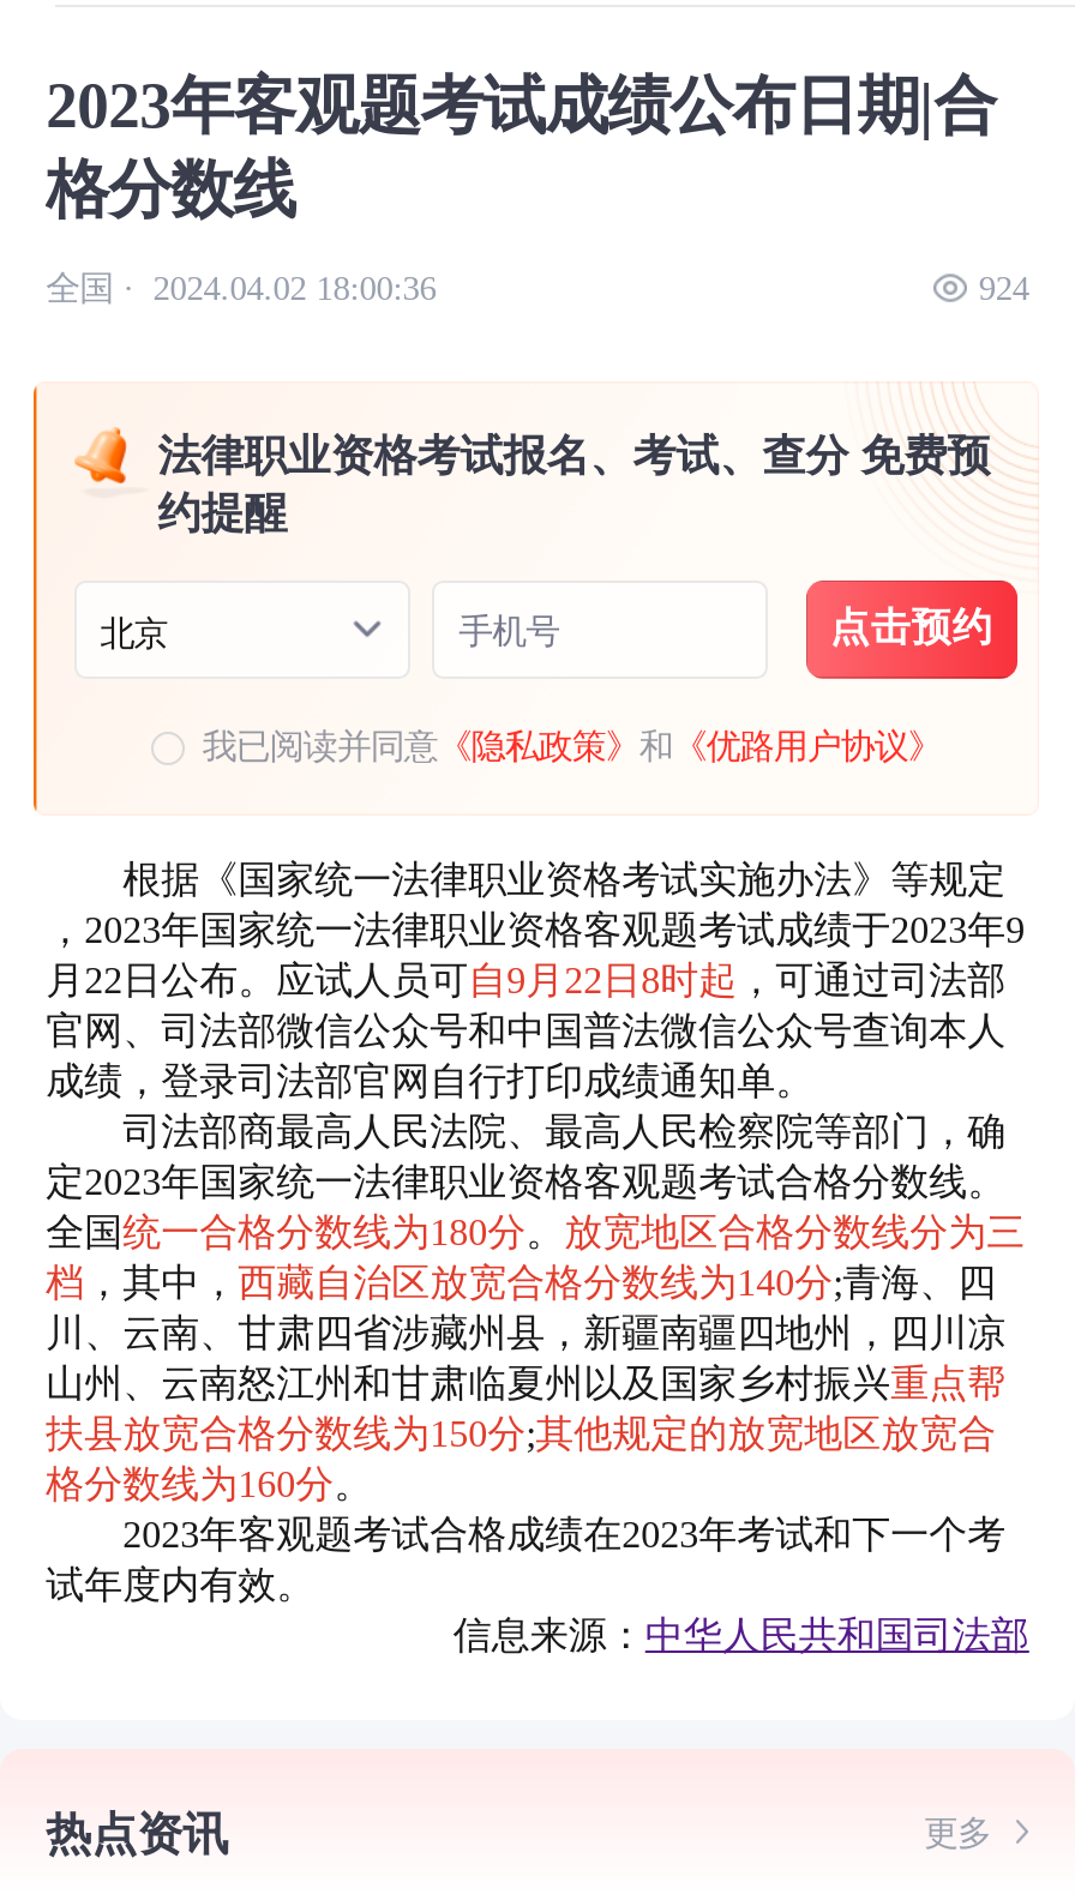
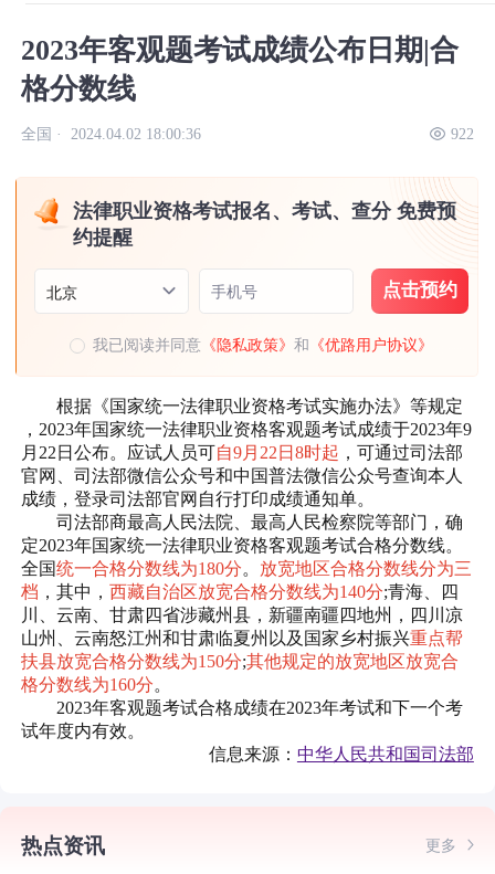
- 924
+ 922
